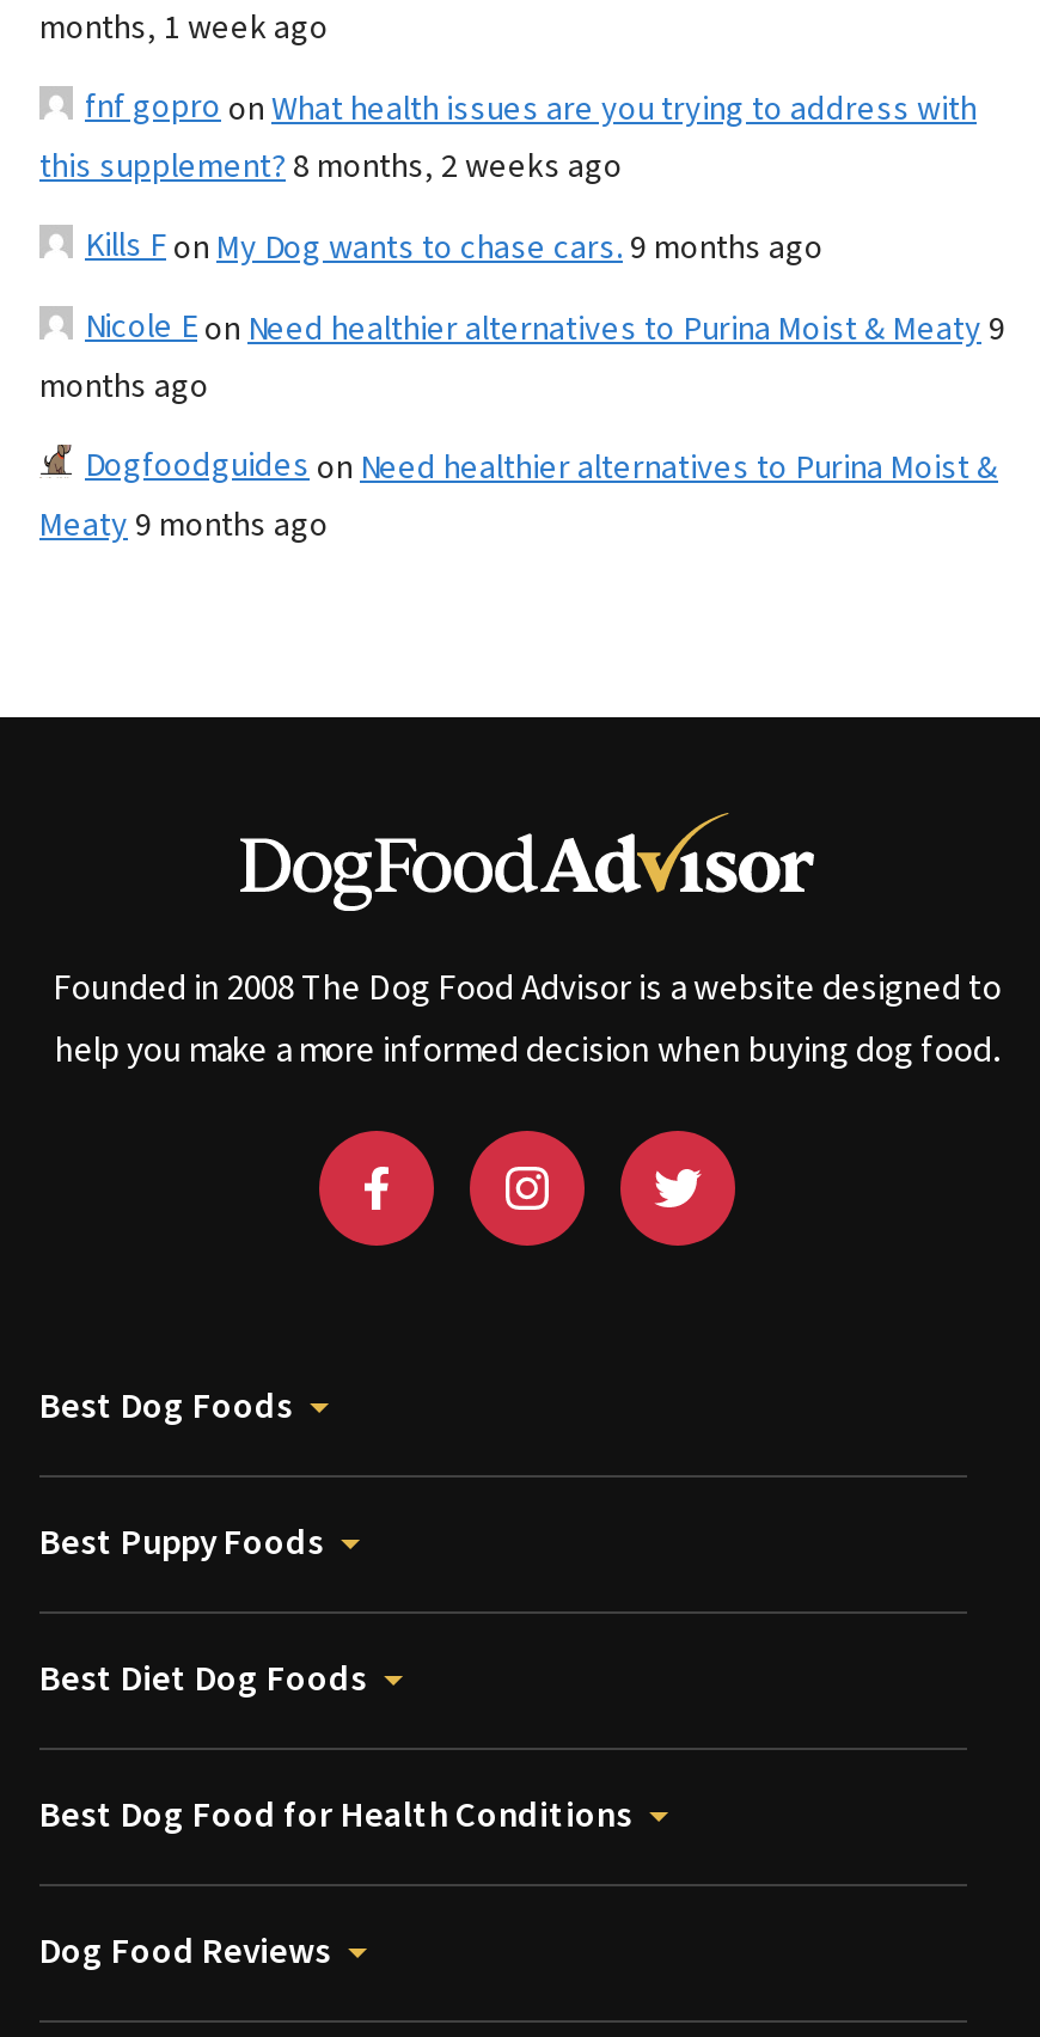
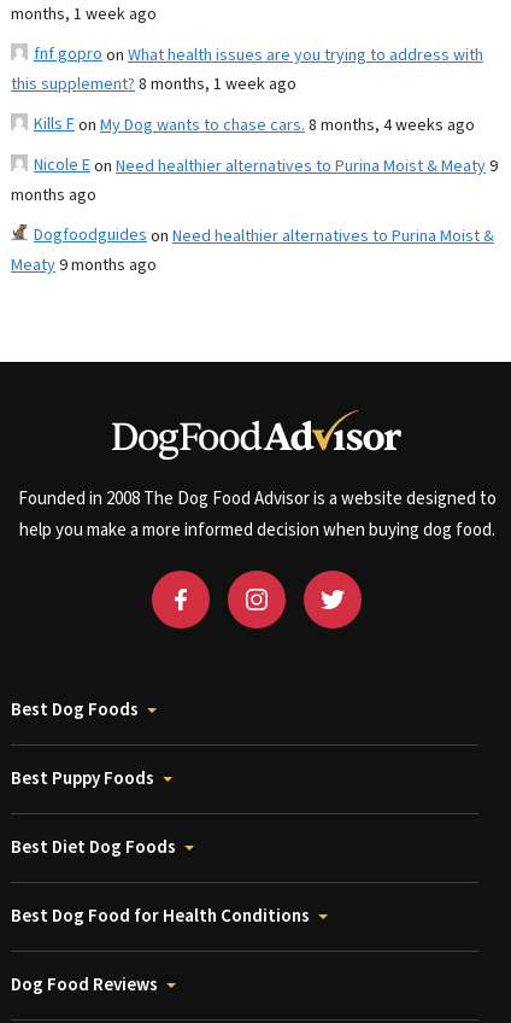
- this supplement? 8 months, 2 weeks ago
+ this supplement? 8 months, 1 week ago

- Kills Fon My Dog wants to chase cars. 9 months ago
+ Kills Fon My Dog wants to chase cars. 8 months, 4 weeks ago
